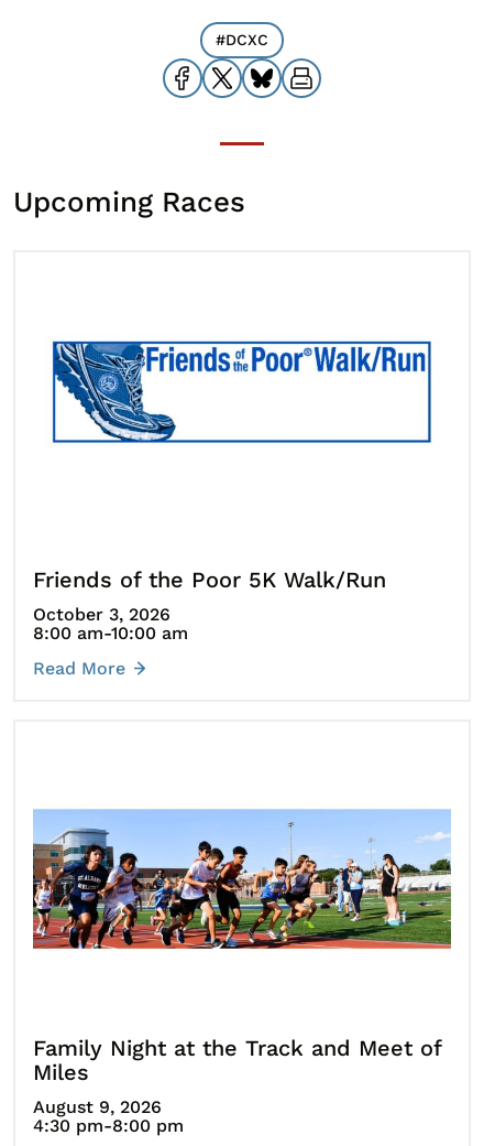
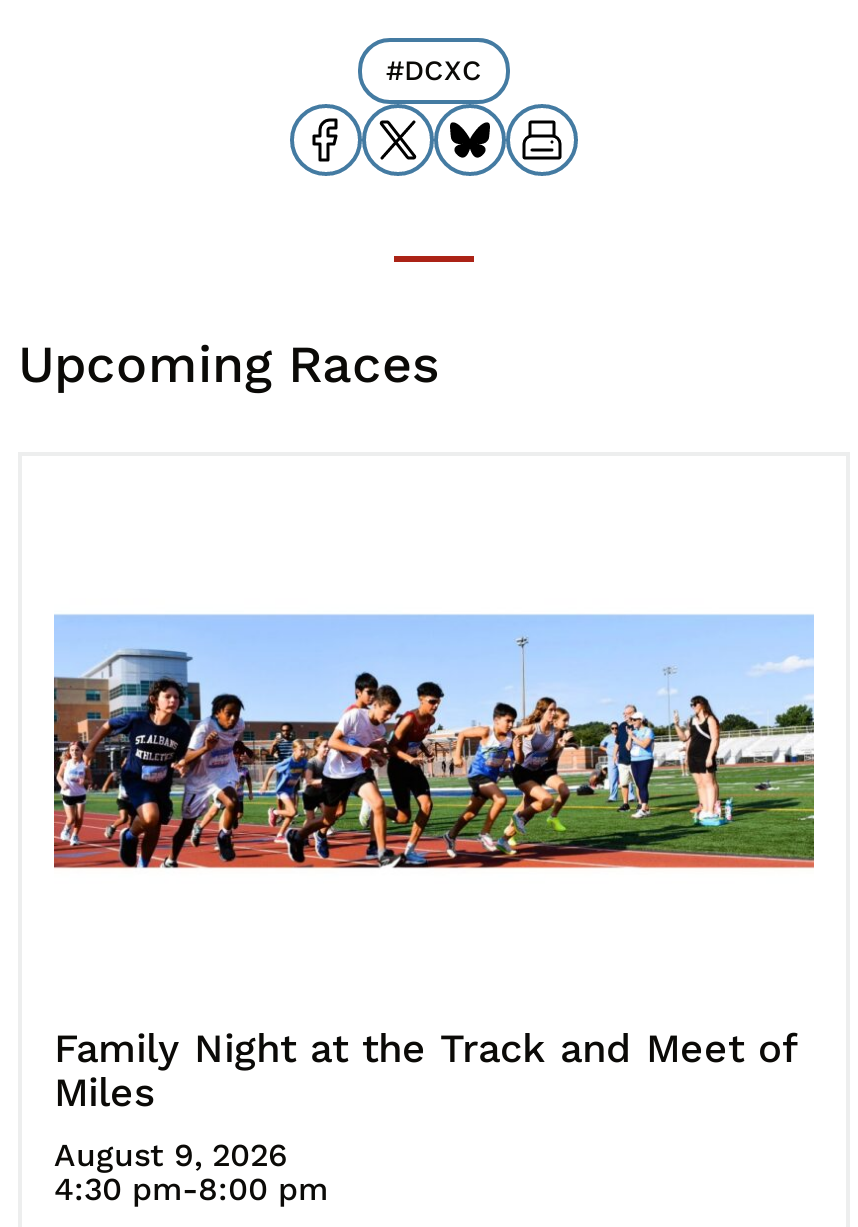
- [image]

- Friends of the Poor 5K Walk/Run
- October 3, 2026
- 8:00 am-10:00 am
- Read More
